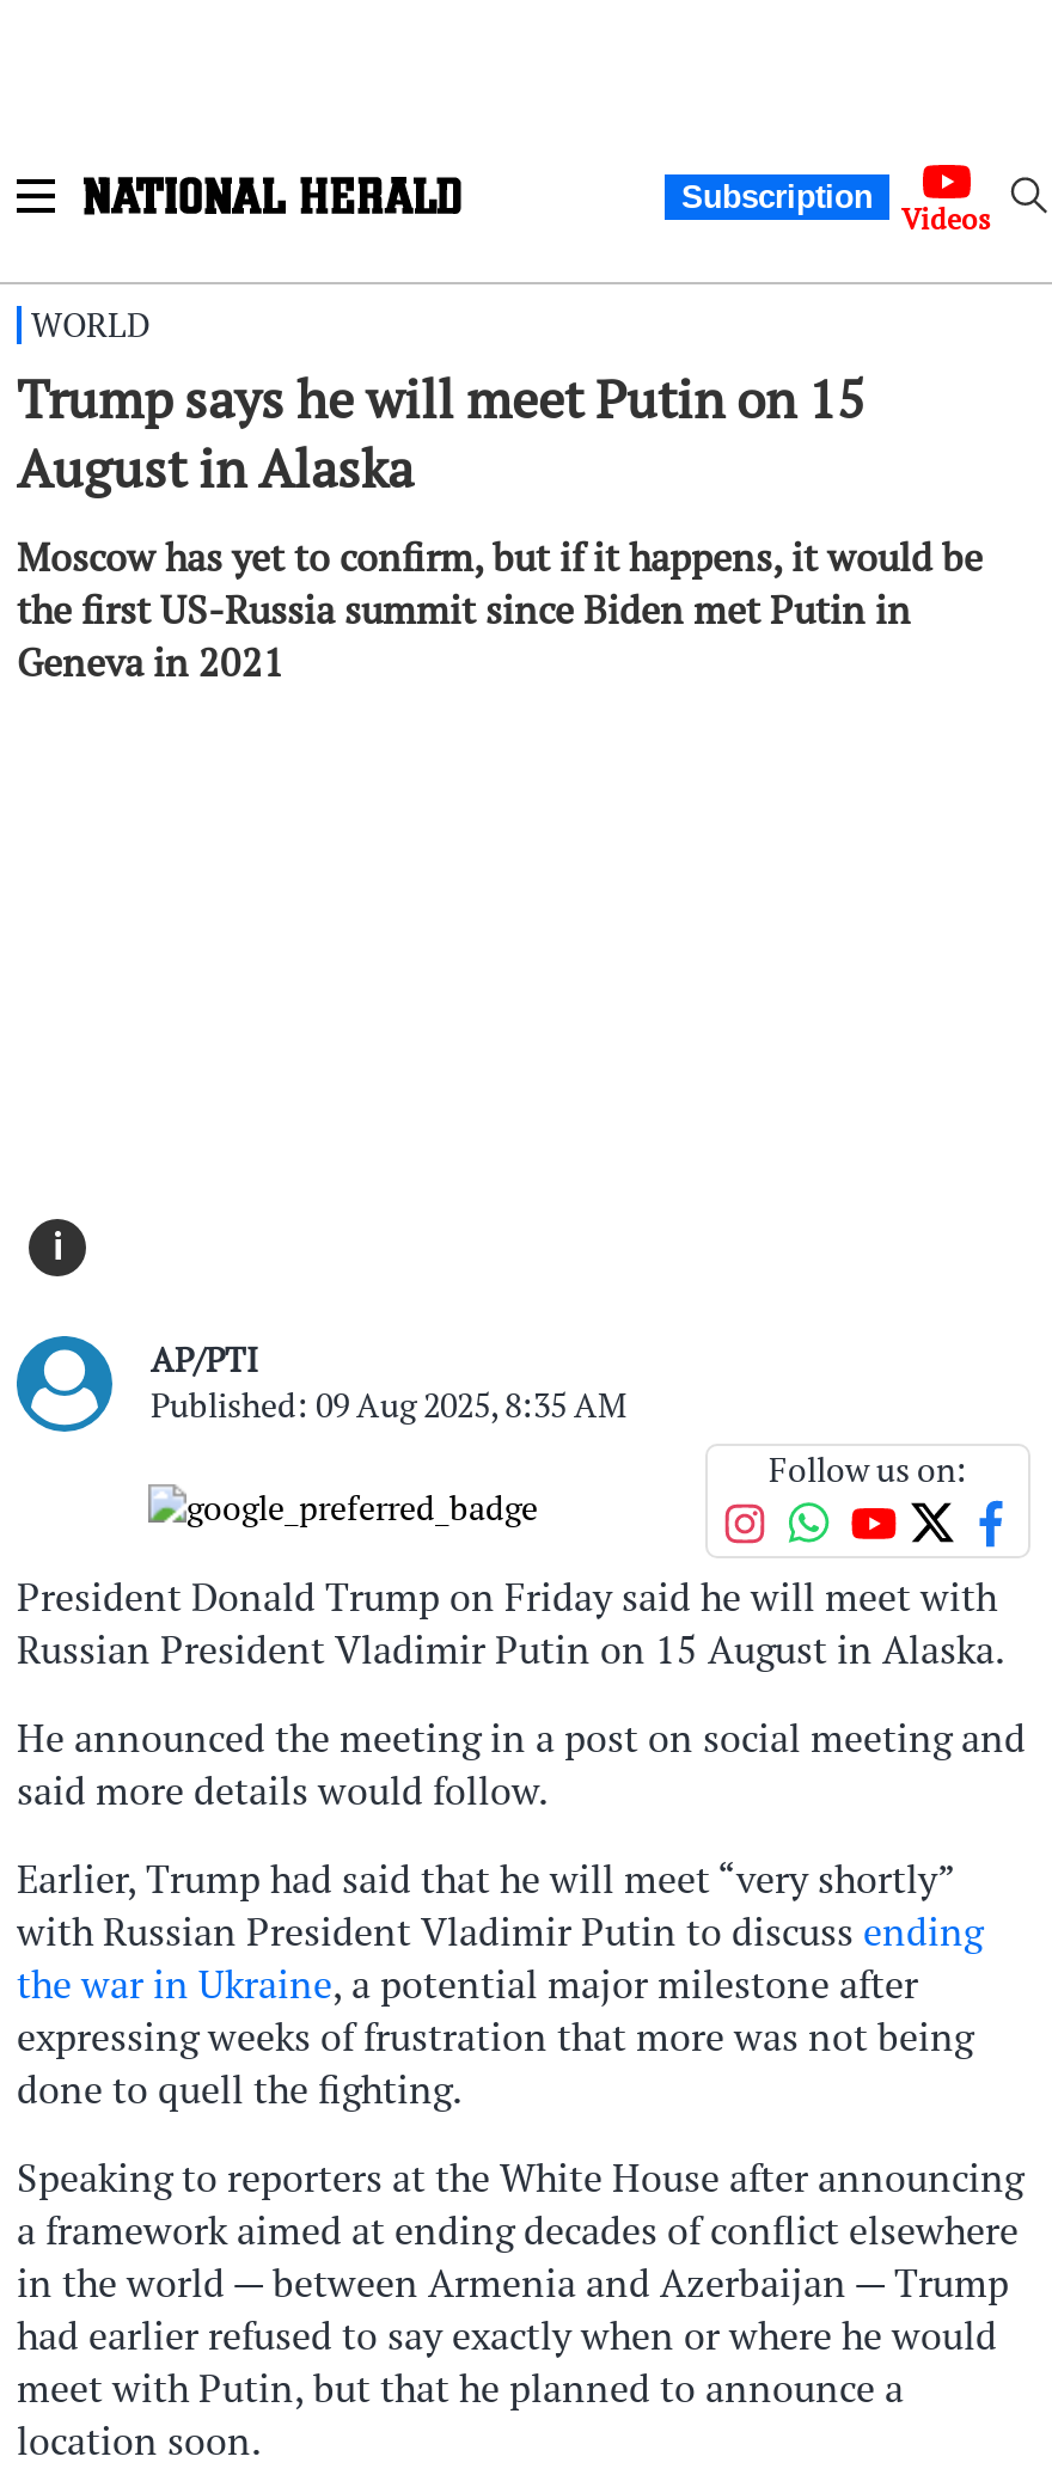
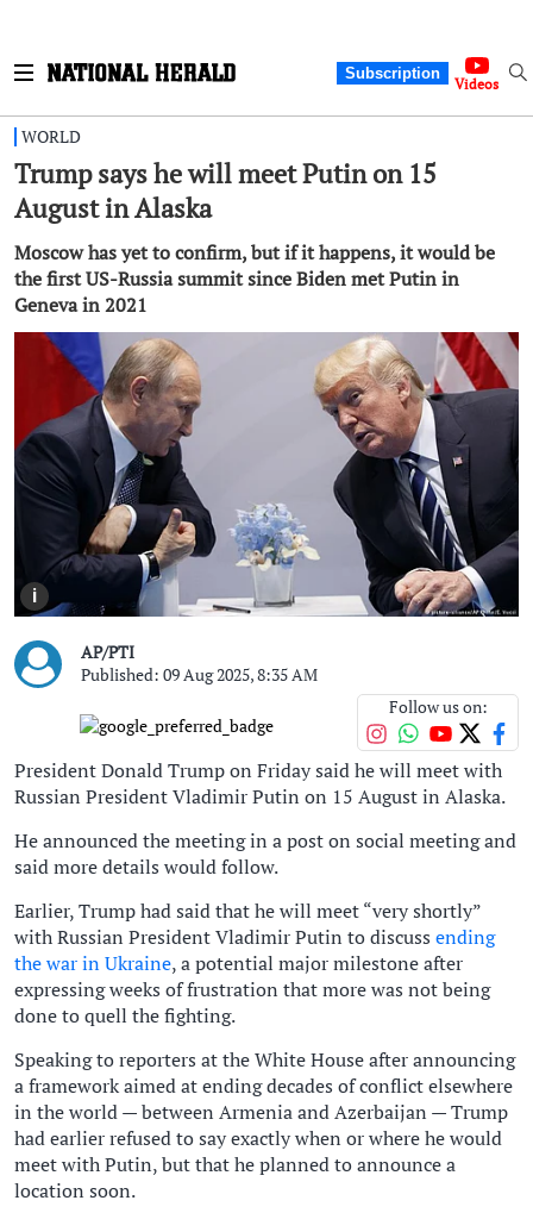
+ [image]
